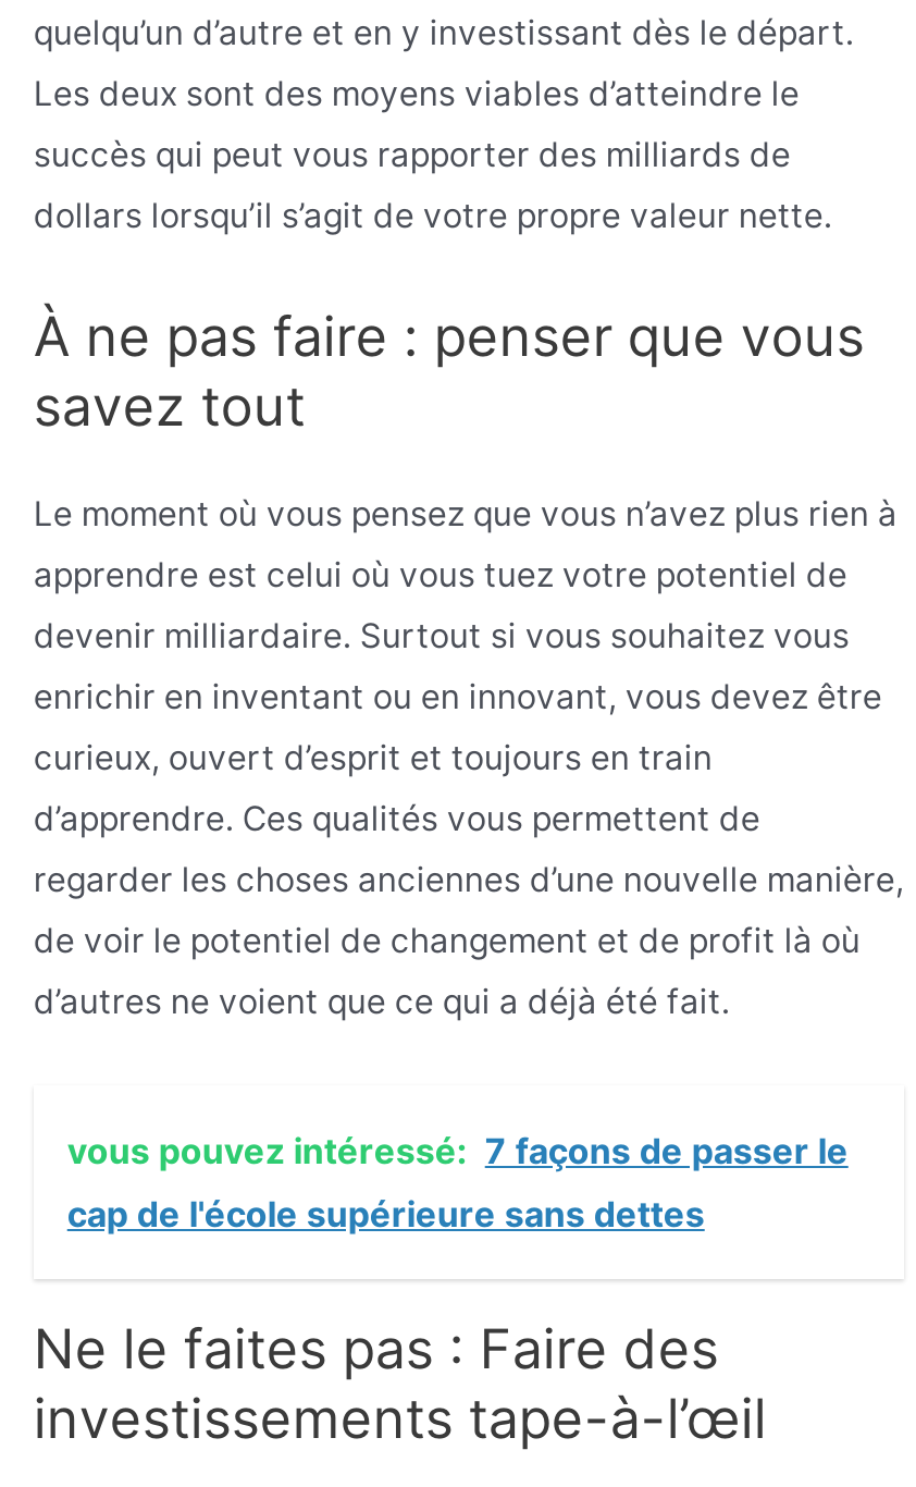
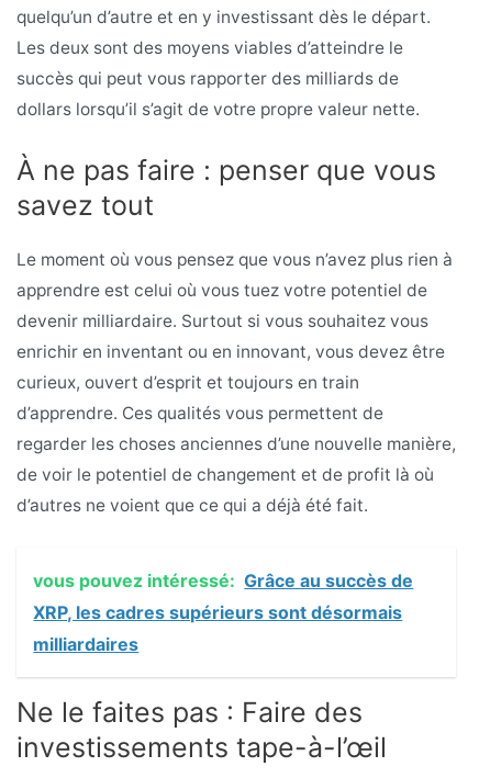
- vous pouvez intéressé: 7 façons de passer le
- cap de l'école supérieure sans dettes
+ vous pouvez intéressé: Grâce au succès de
+ XRP, les cadres supérieurs sont désormais
+ milliardaires
